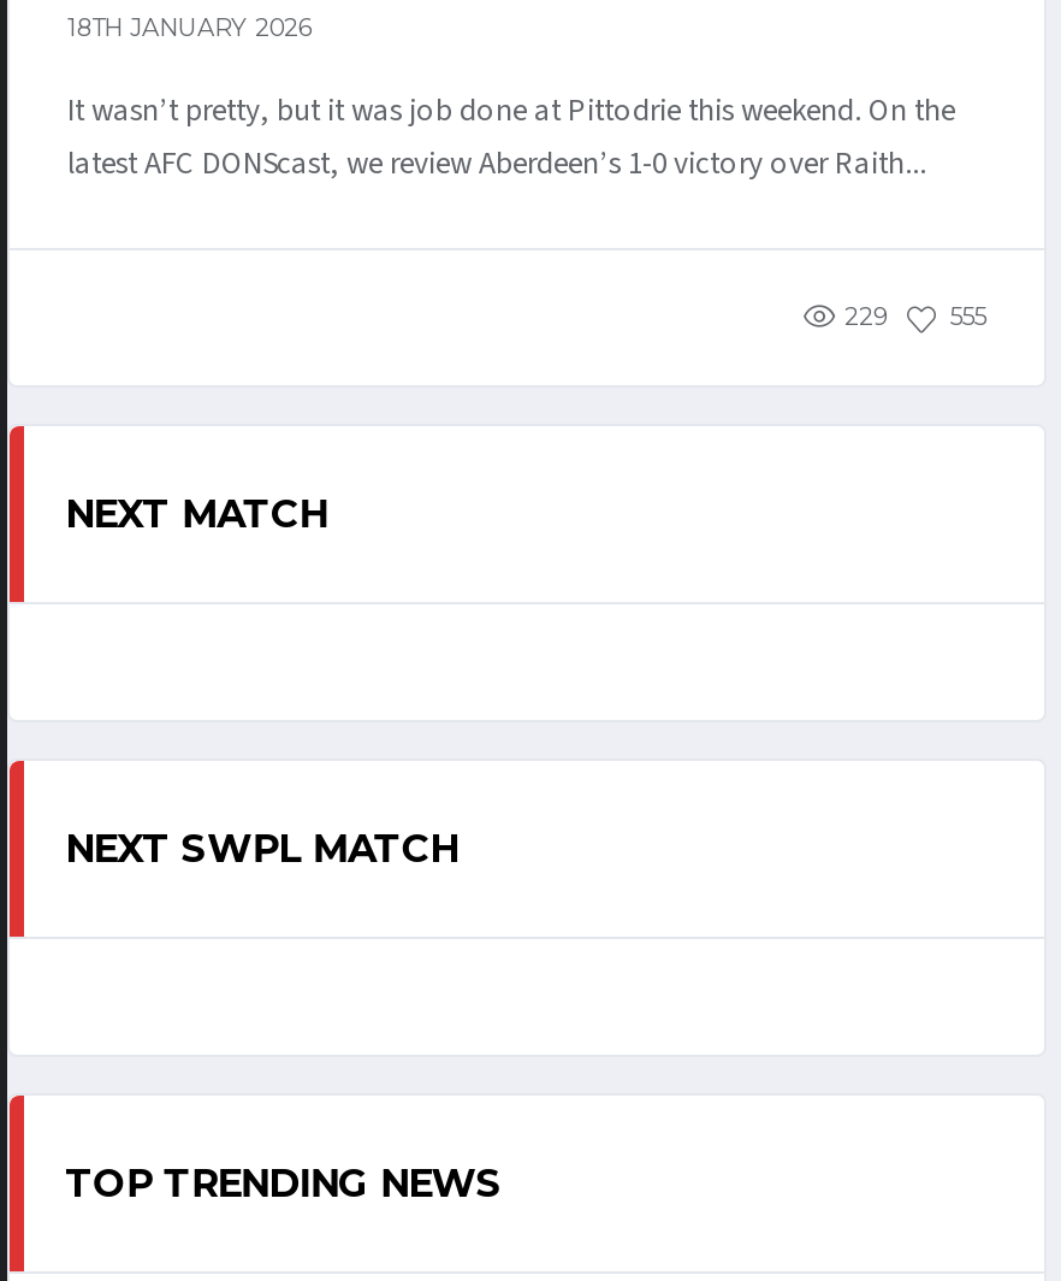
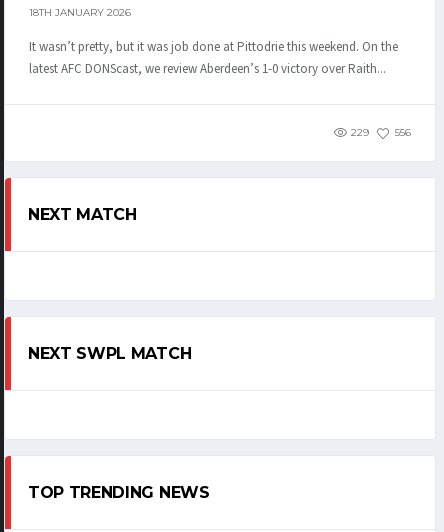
- 555
+ 556
